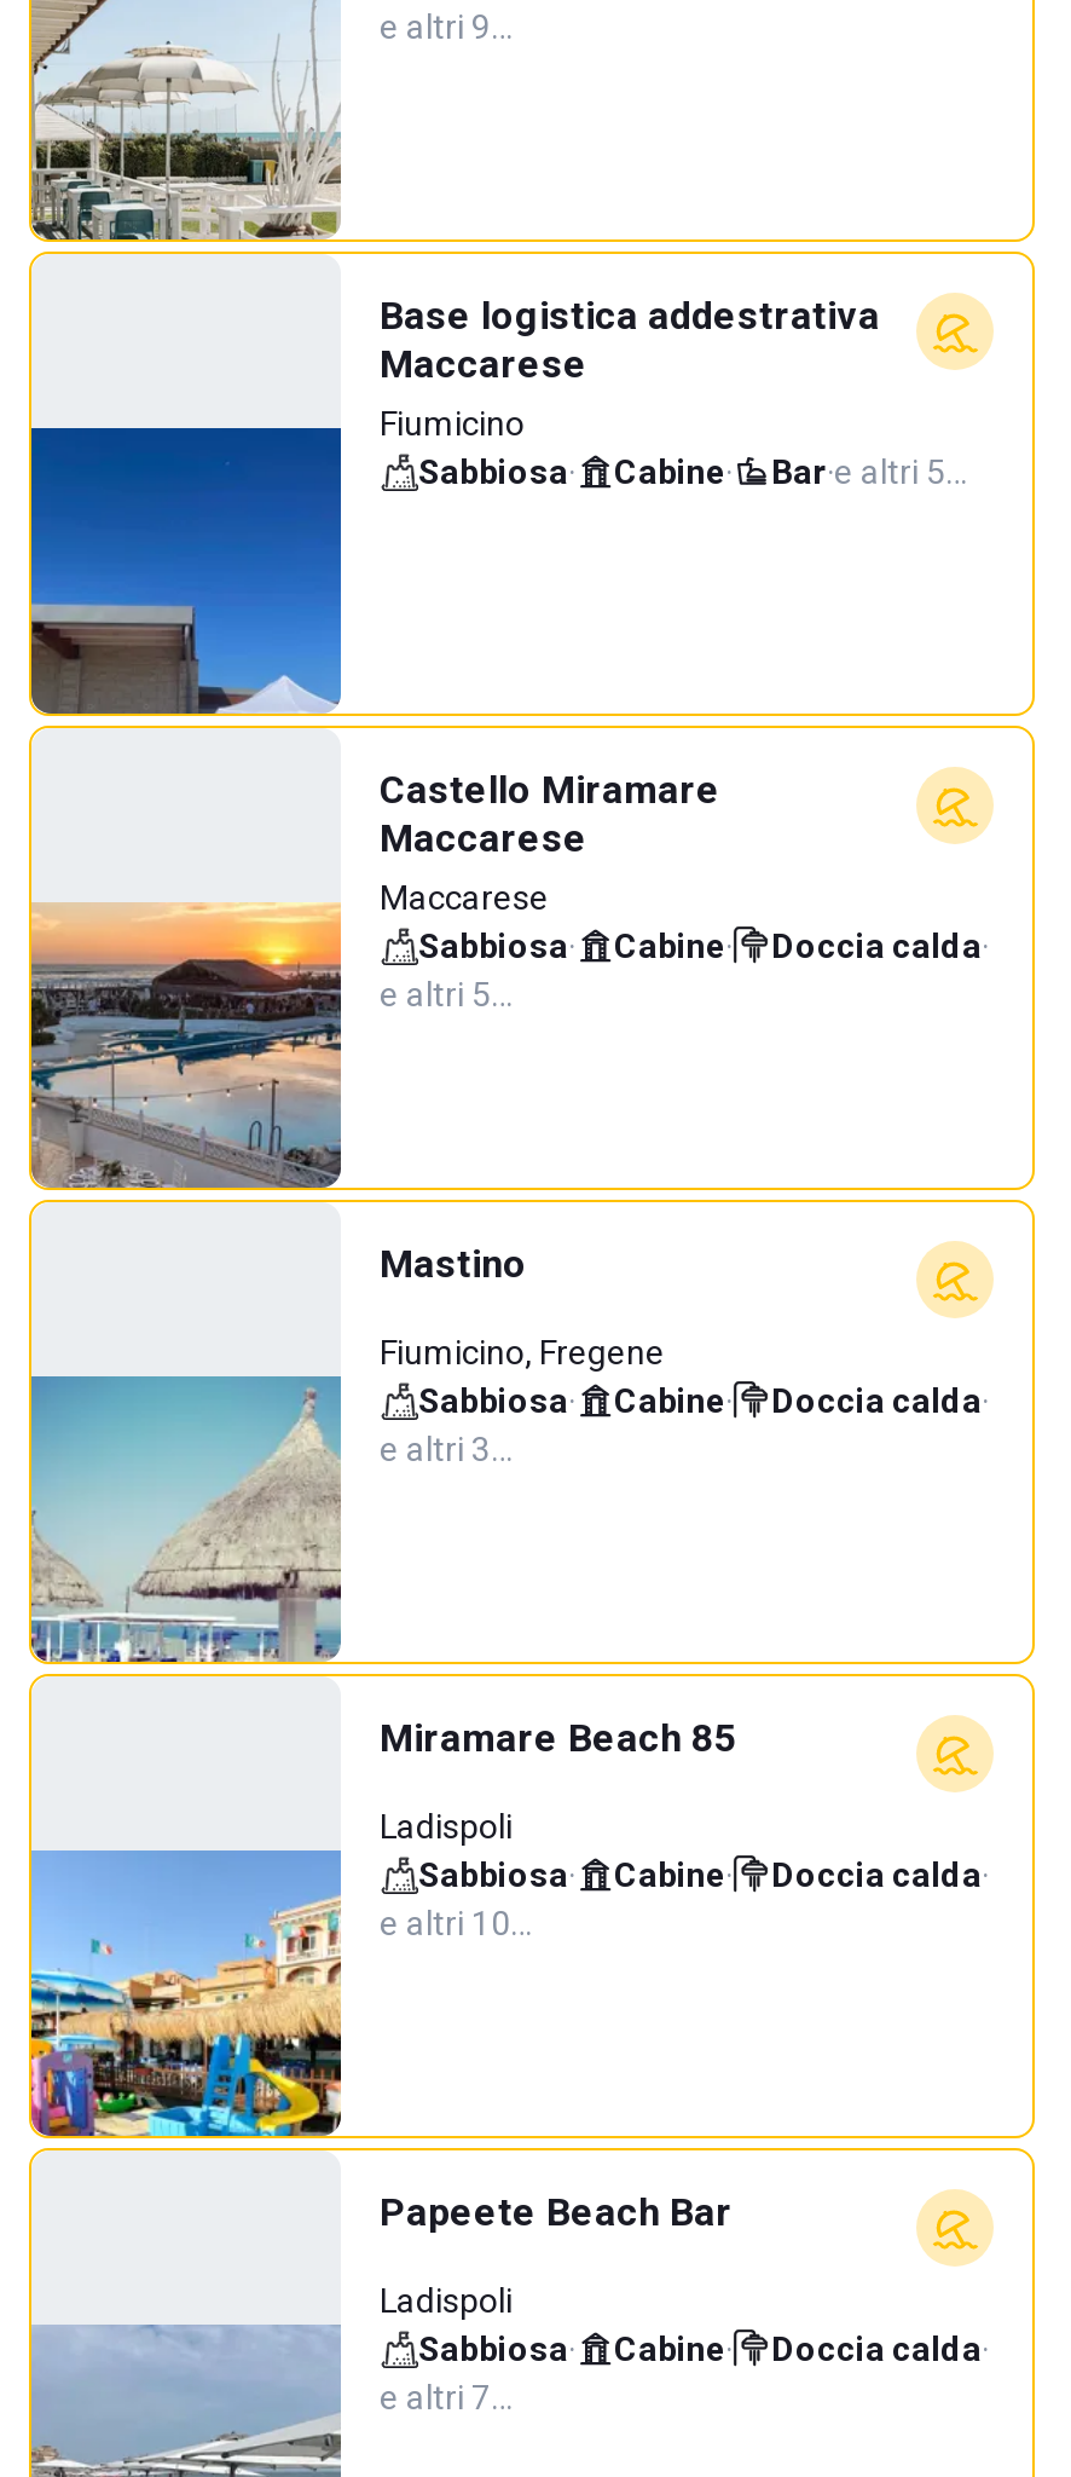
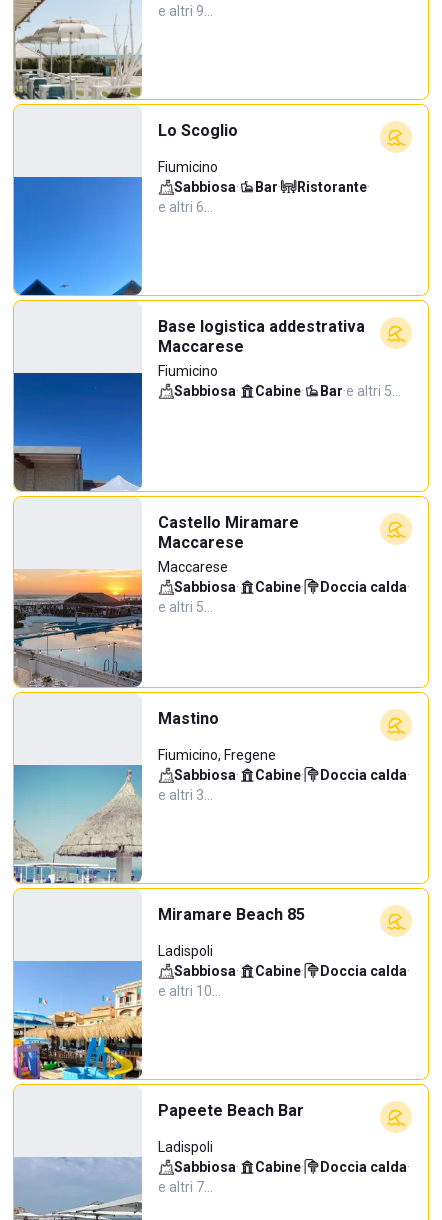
+ [image]
+ Lo Scoglio
+ Fiumicino
+ Sabbiosa·
+ Bar·
+ Ristorante·
+ e altri 6…
